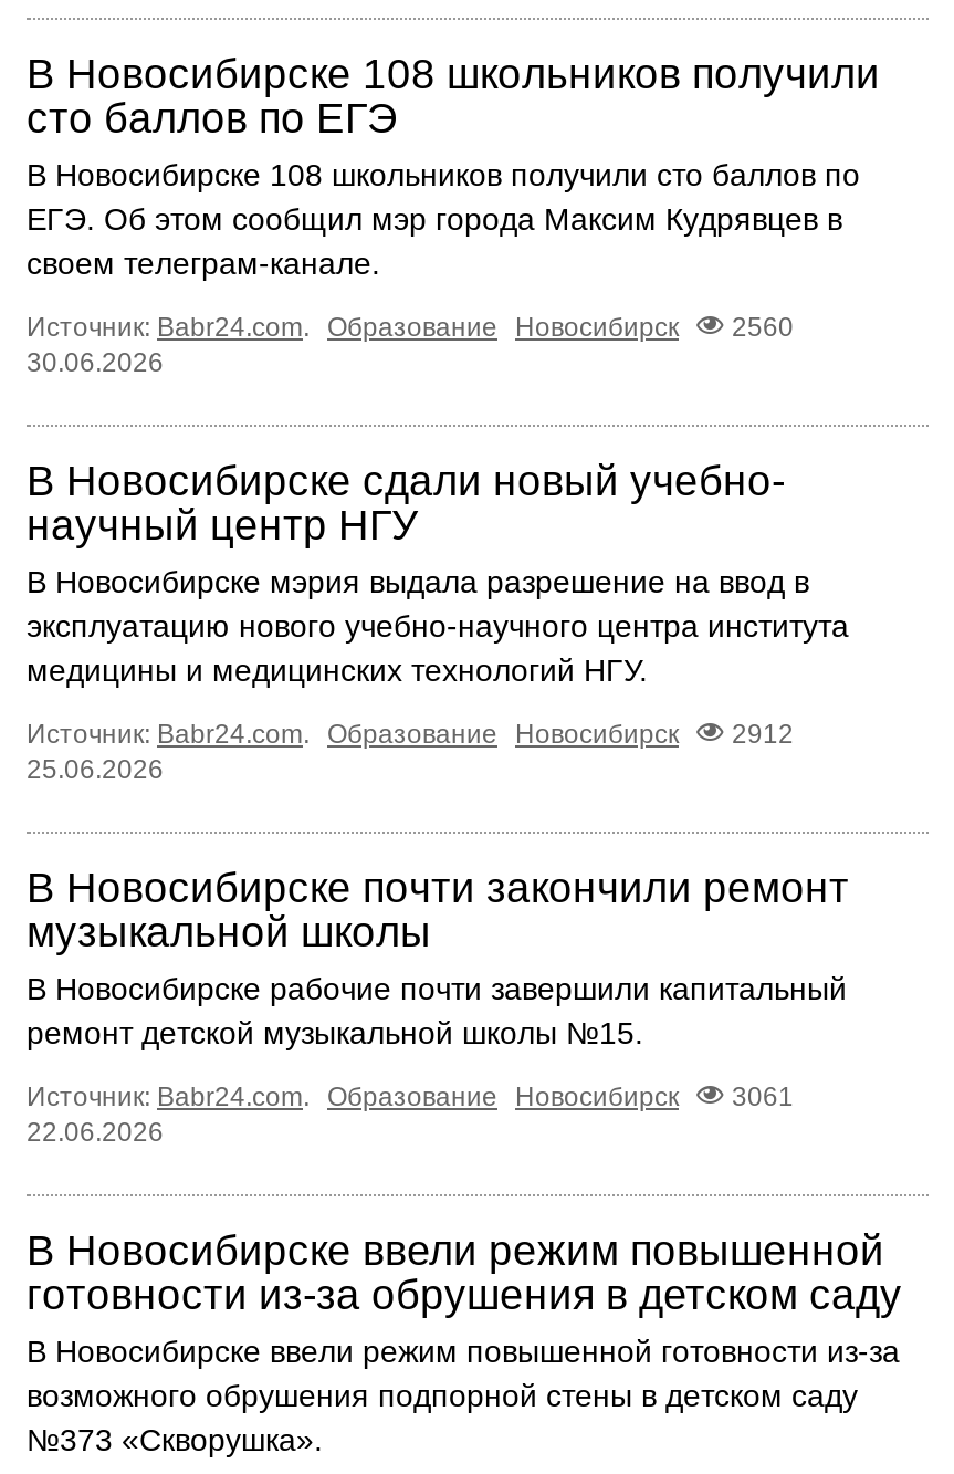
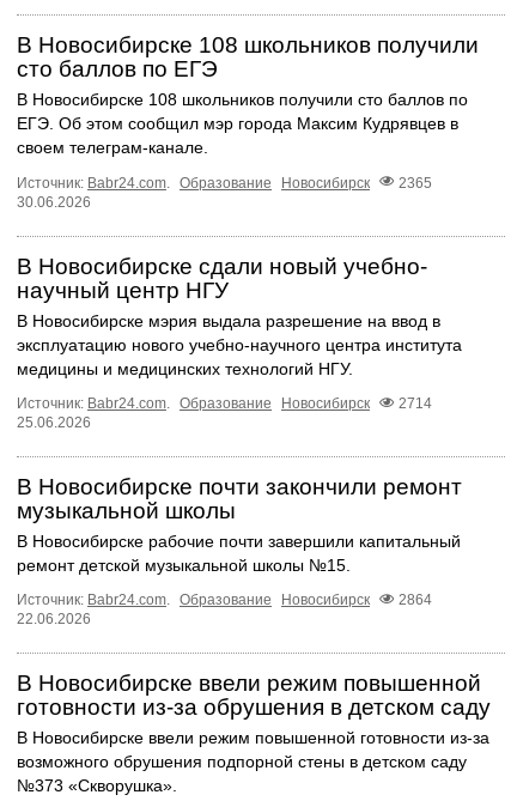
- Источник: Babr24.com. Образование Новосибирск 2560
+ Источник: Babr24.com. Образование Новосибирск 2365

- Источник: Babr24.com. Образование Новосибирск 2912
+ Источник: Babr24.com. Образование Новосибирск 2714

- Источник: Babr24.com. Образование Новосибирск 3061
+ Источник: Babr24.com. Образование Новосибирск 2864
